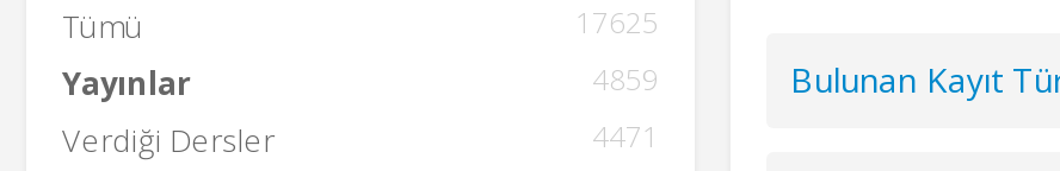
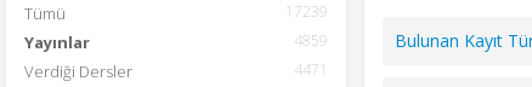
- 17625
+ 17239
